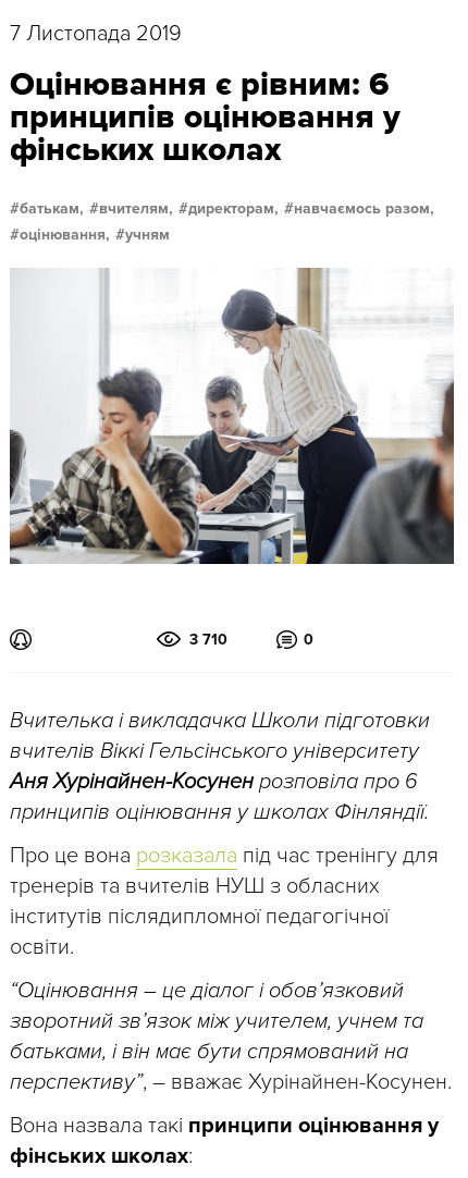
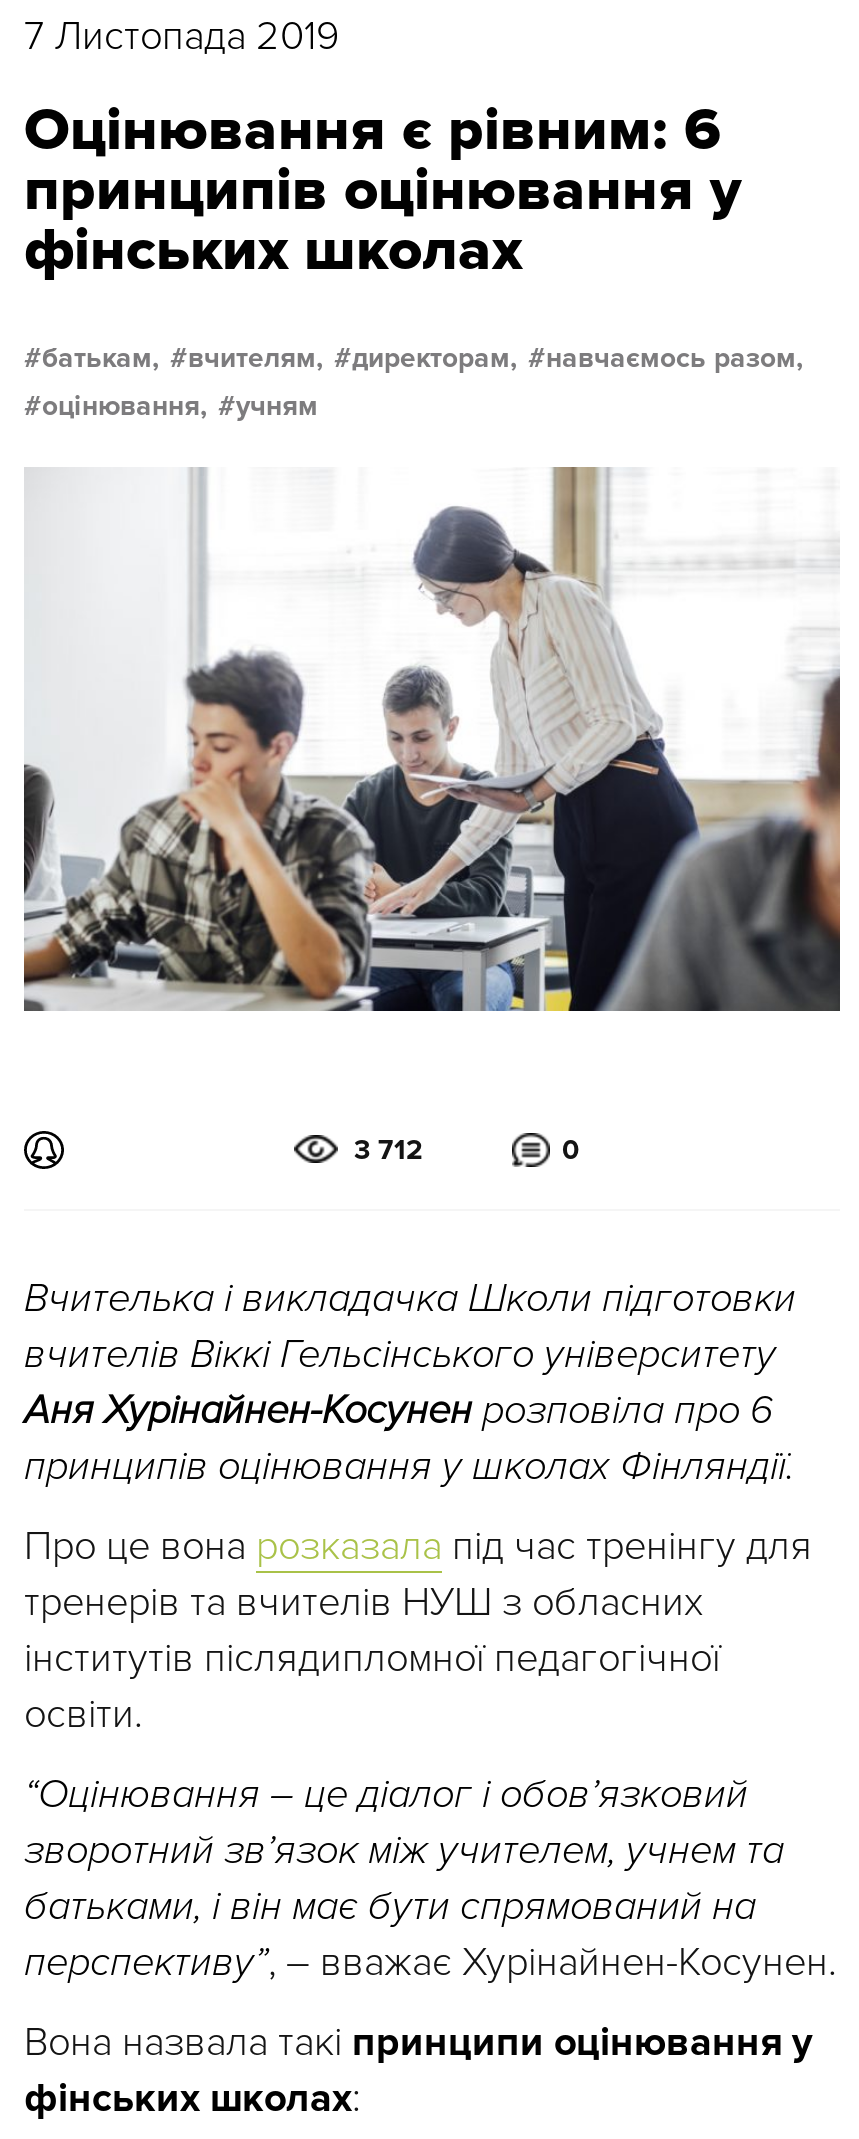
- 3 710
+ 3 712
